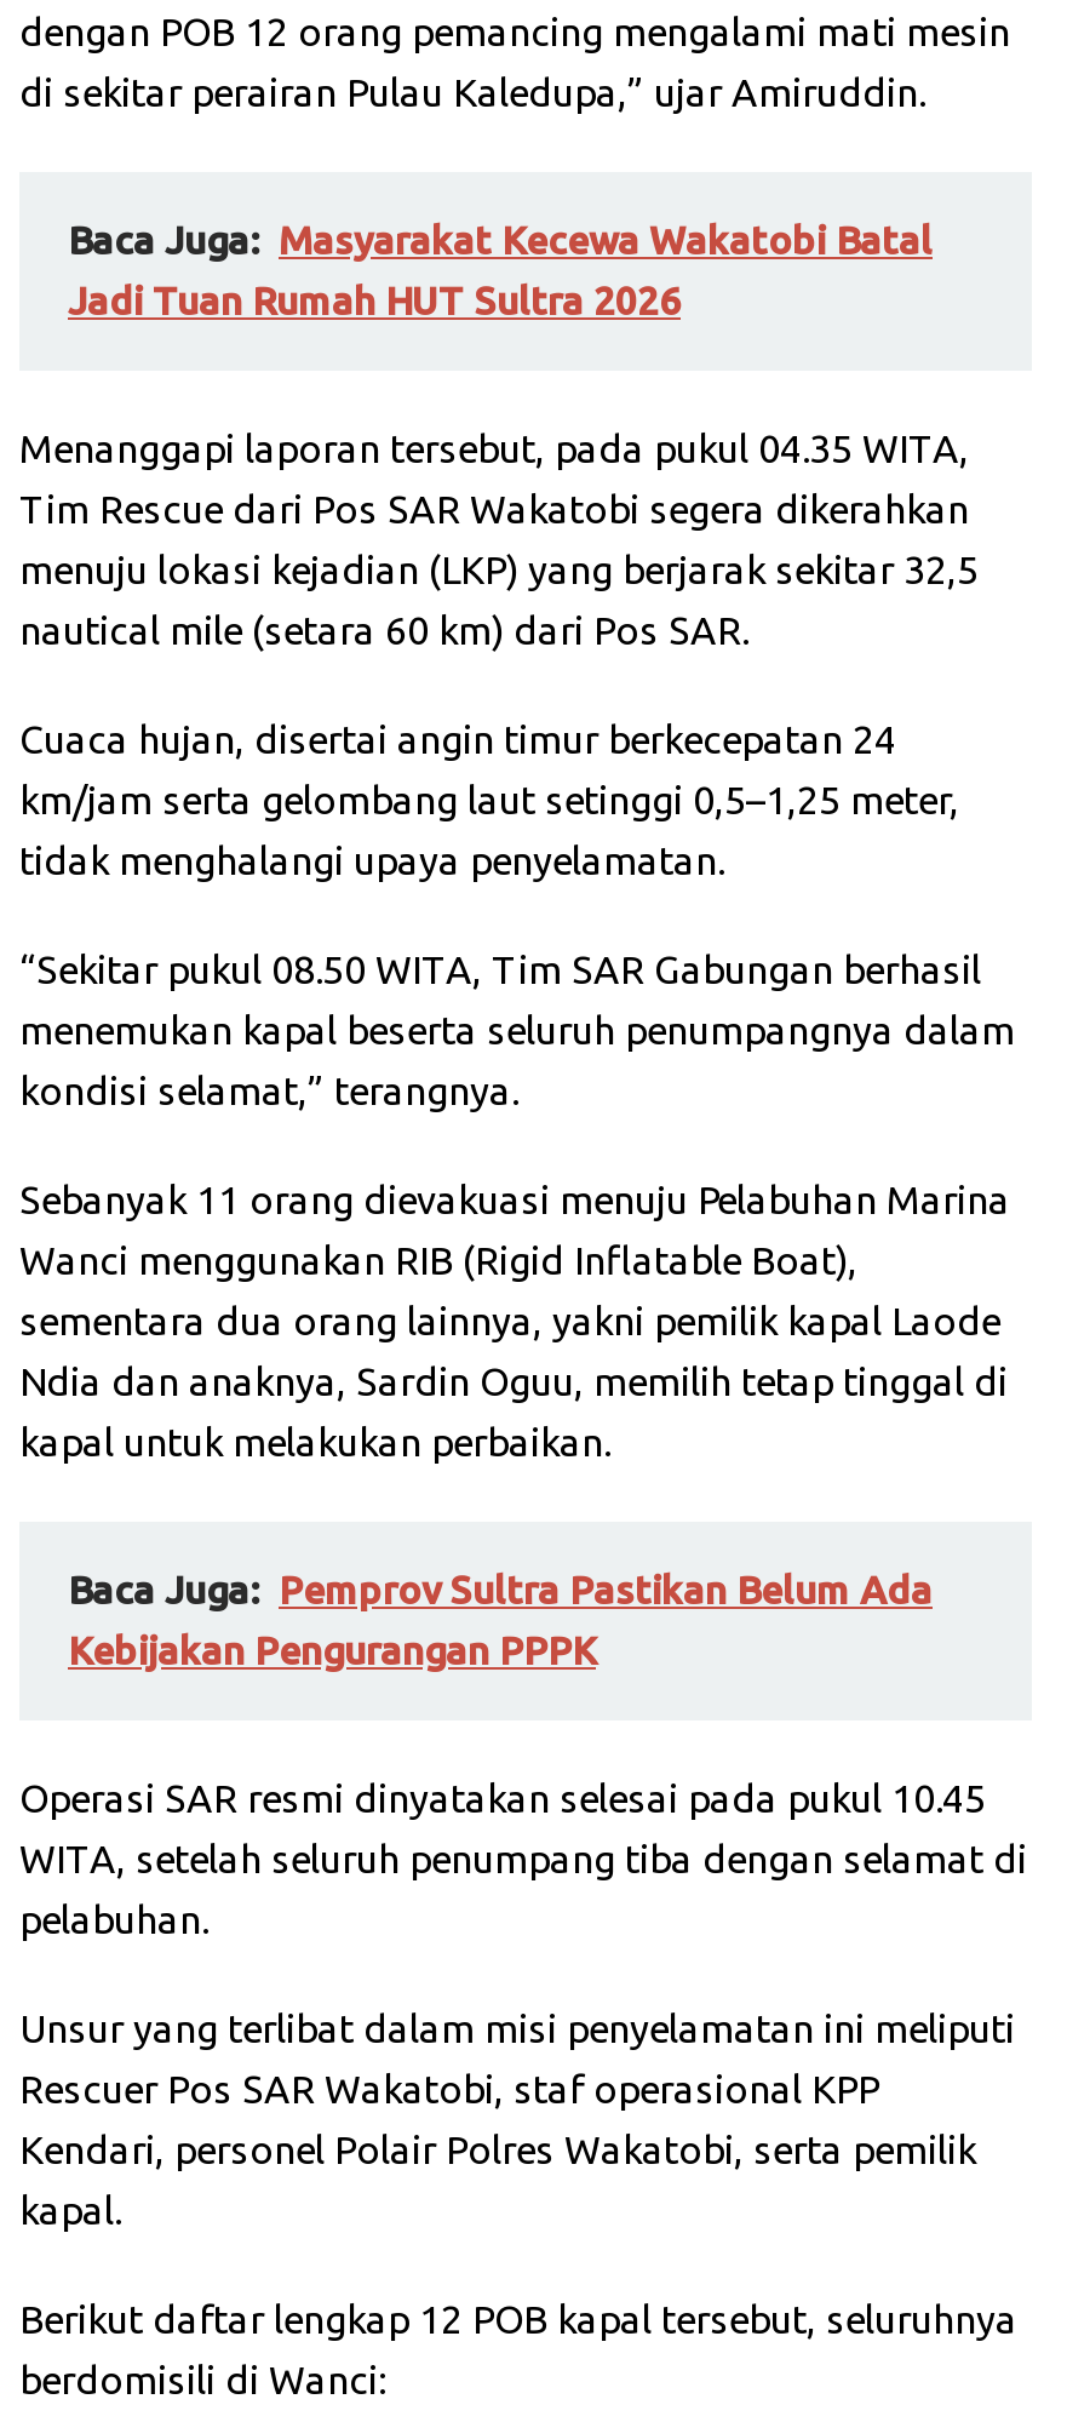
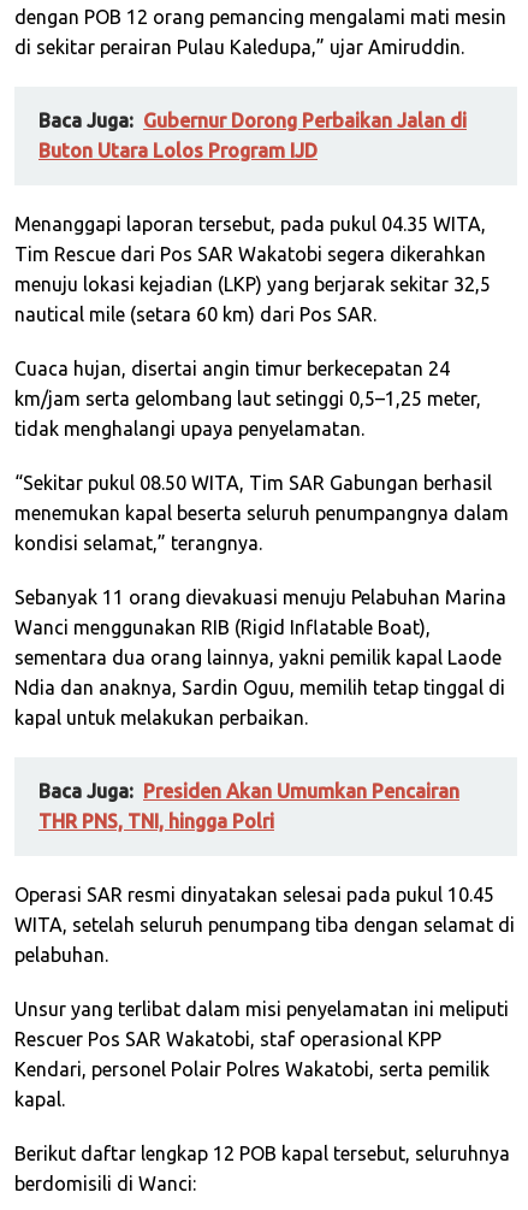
- Baca Juga: Masyarakat Kecewa Wakatobi Batal
- Jadi Tuan Rumah HUT Sultra 2026
+ Baca Juga: Gubernur Dorong Perbaikan Jalan di
+ Buton Utara Lolos Program IJD

- Baca Juga: Pemprov Sultra Pastikan Belum Ada
- Kebijakan Pengurangan PPPK
+ Baca Juga: Presiden Akan Umumkan Pencairan
+ THR PNS, TNI, hingga Polri
